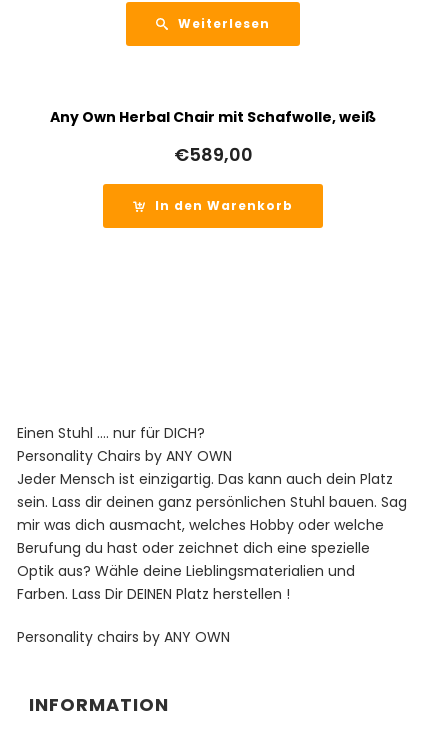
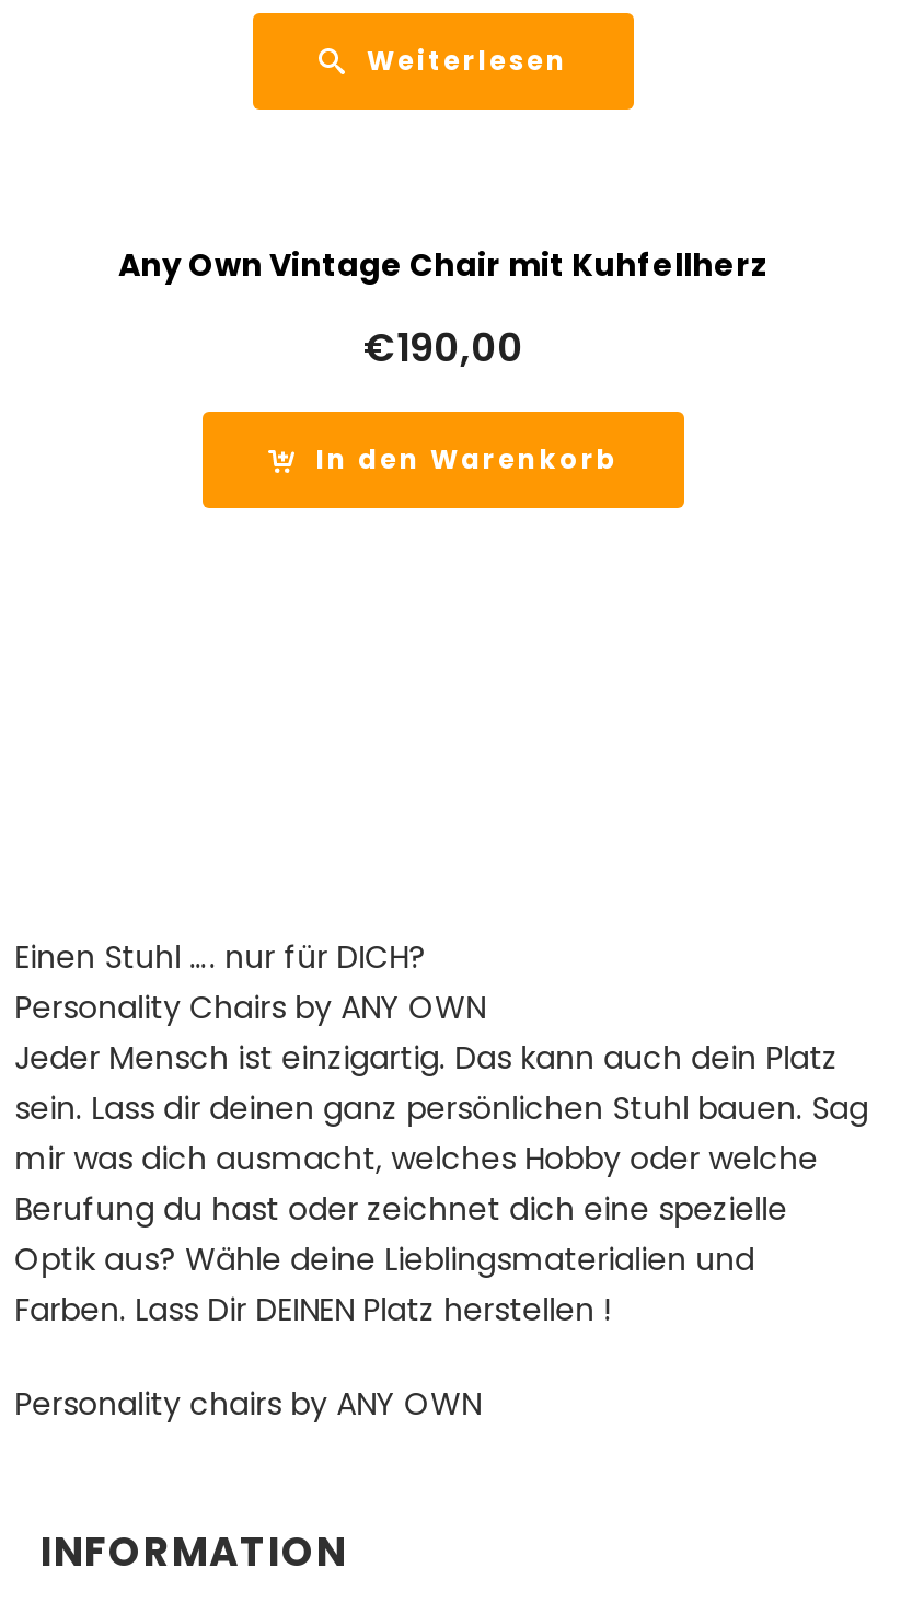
- Any Own Herbal Chair mit Schafwolle, weiß
+ Any Own Vintage Chair mit Kuhfellherz

- €589,00
+ €190,00
